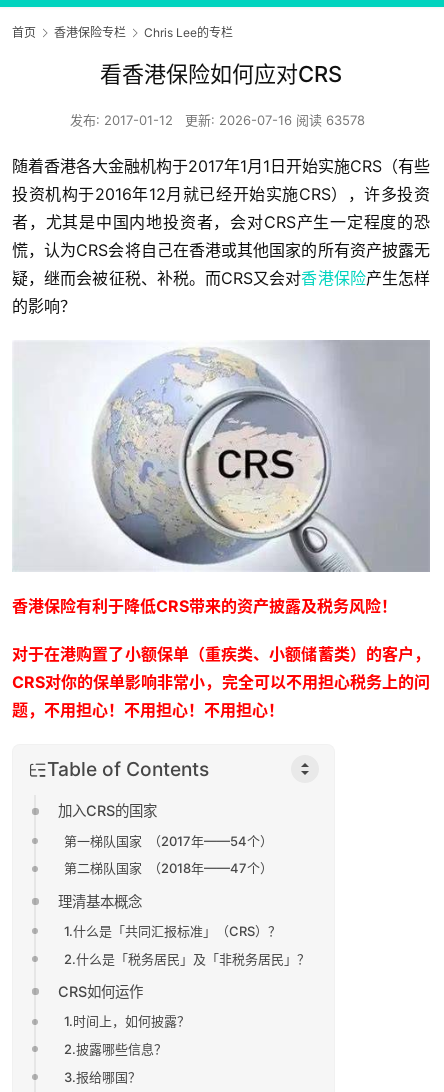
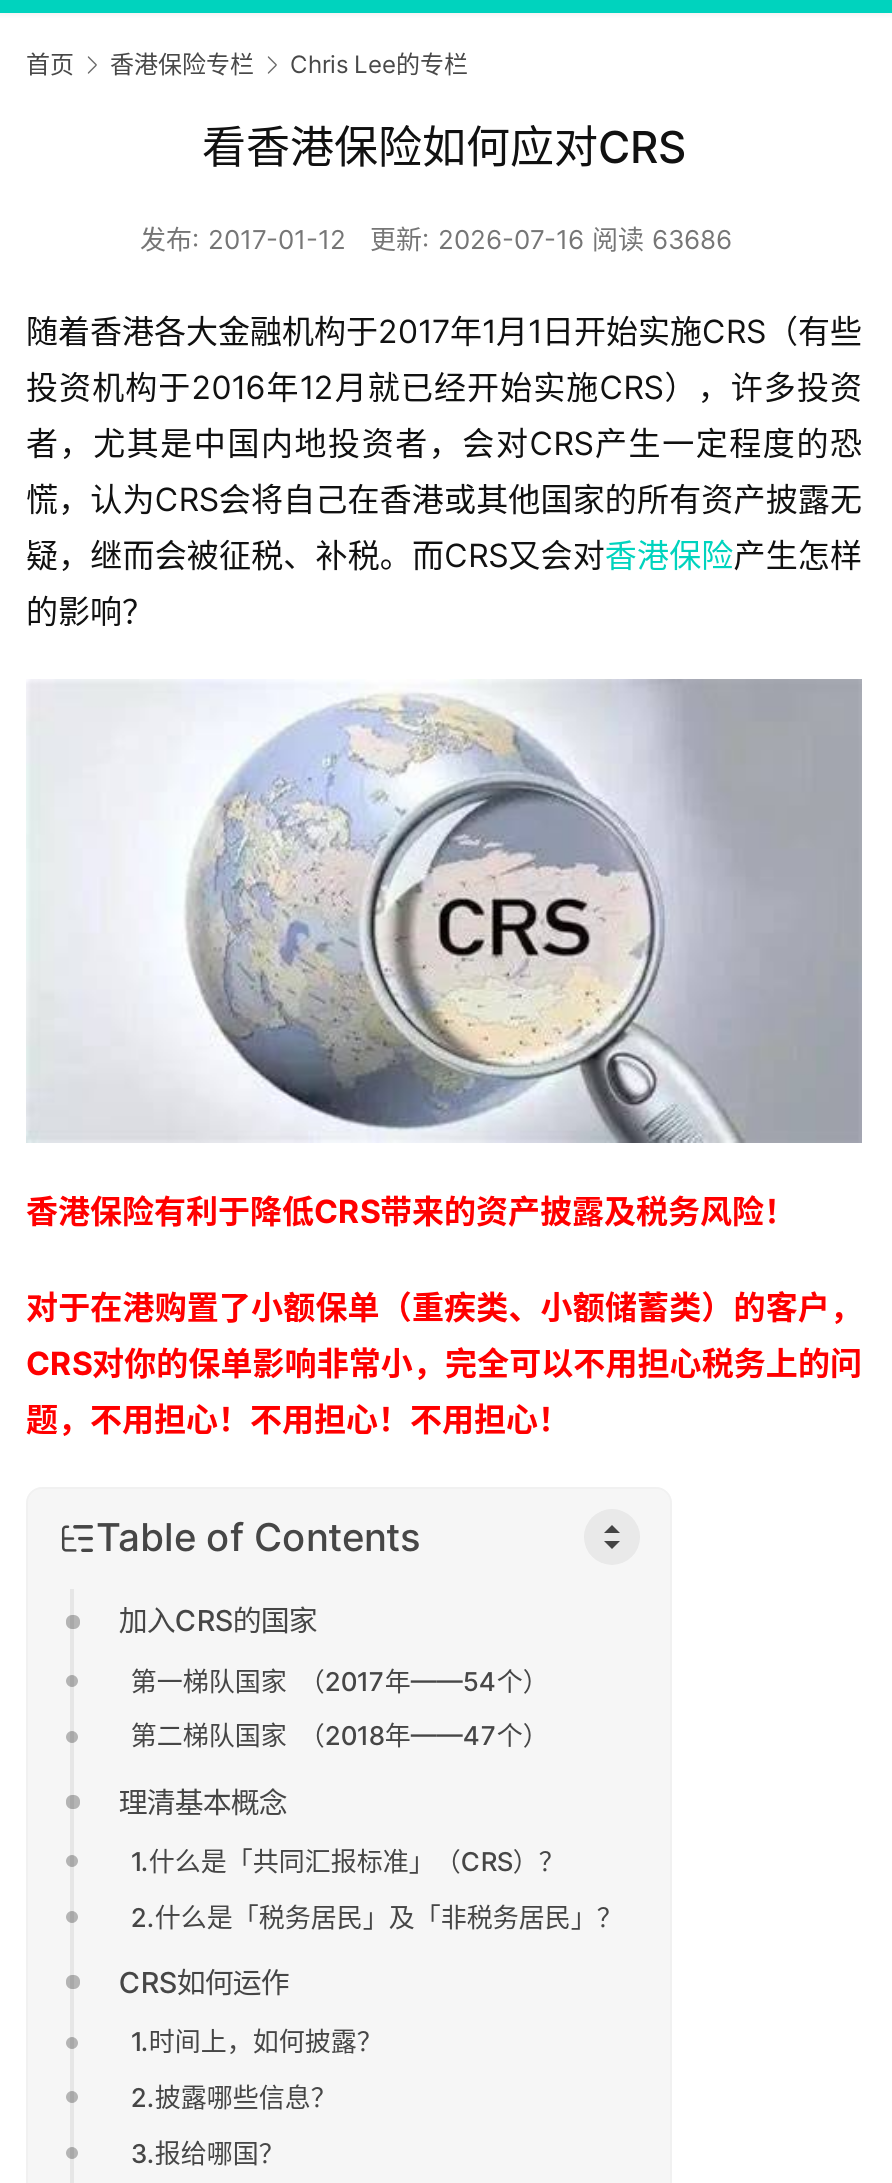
- 发布: 2017-01-12 更新: 2026-07-16 阅读 63578
+ 发布: 2017-01-12 更新: 2026-07-16 阅读 63686
